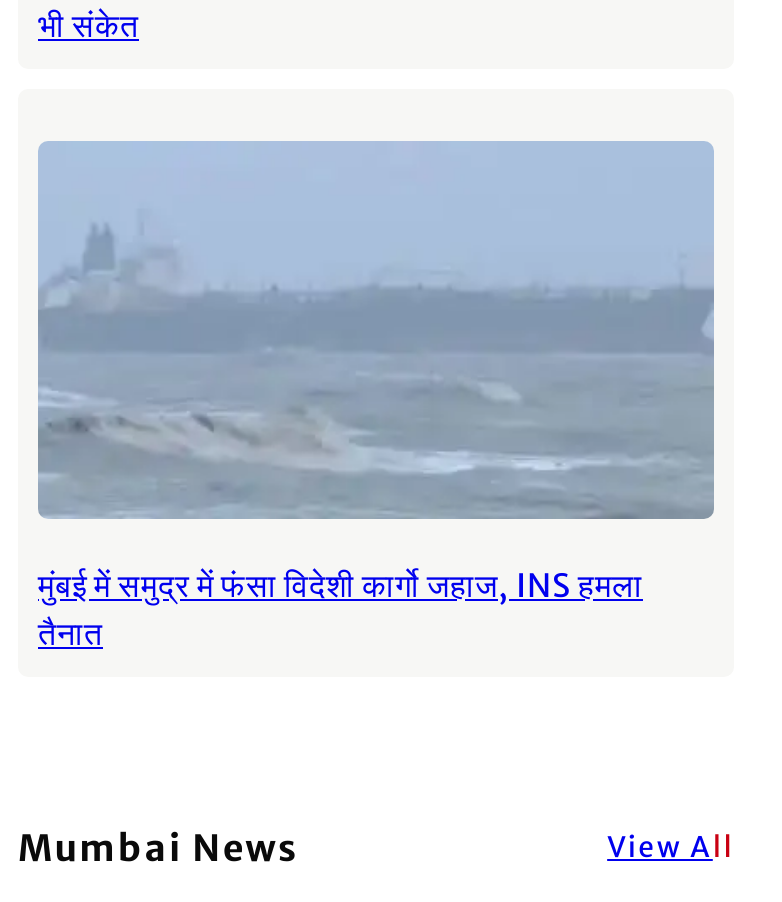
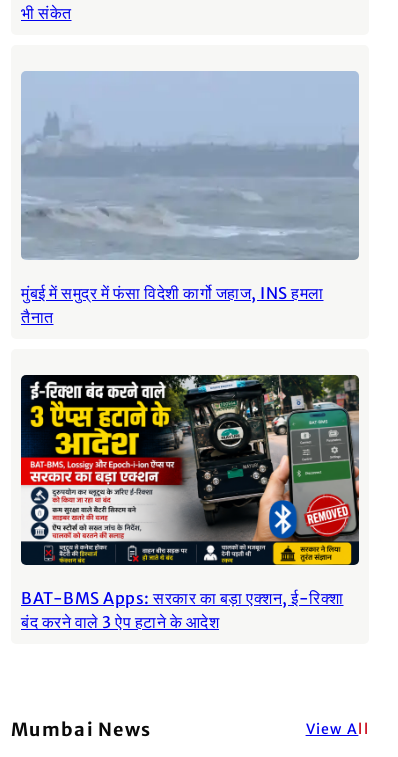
+ [image]
+ BAT-BMS Apps: सरकार का बड़ा एक्शन, ई-रिक्शा
+ बंद करने वाले 3 ऐप हटाने के आदेश
